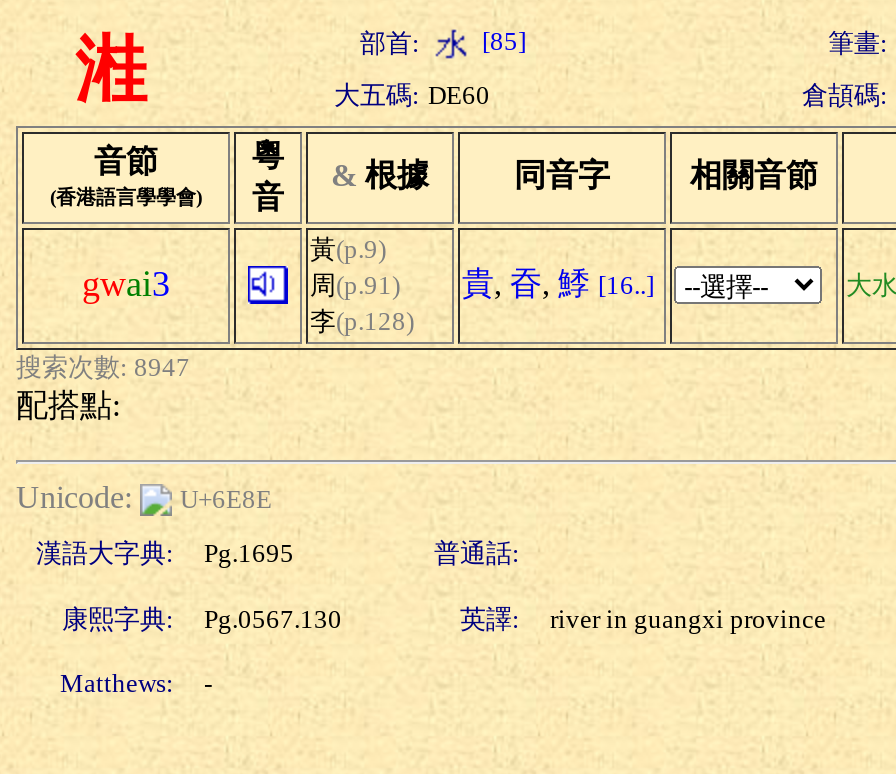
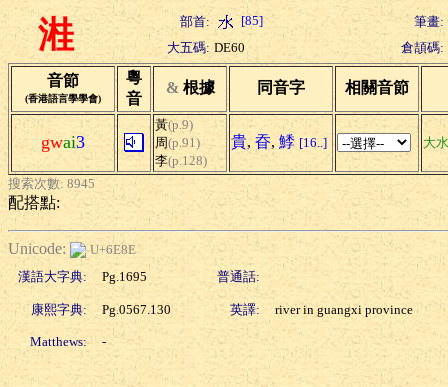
- 搜索次數: 8947
+ 搜索次數: 8945
